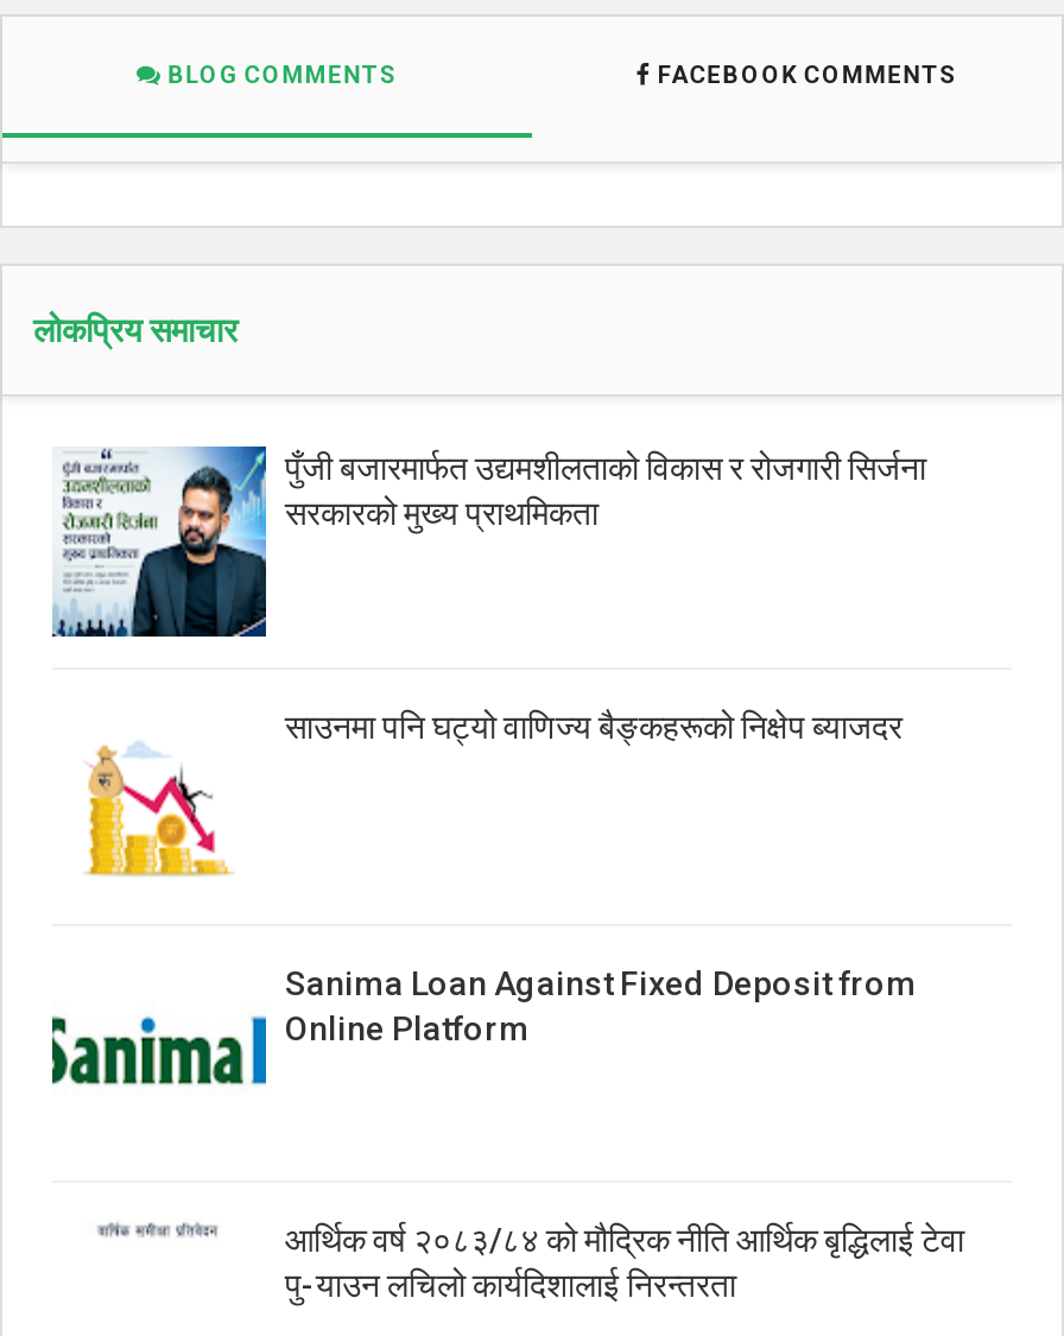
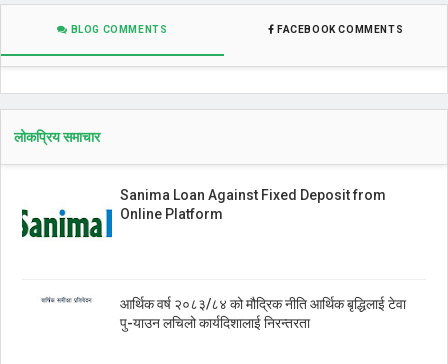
- [image]
- पुँजी बजारमार्फत उद्यमशीलताको विकास र रोजगारी सिर्जना
- सरकारको मुख्य प्राथमिकता

- साउनमा पनि घट्यो वाणिज्य बैङ्कहरूको निक्षेप ब्याजदर

- [image]
